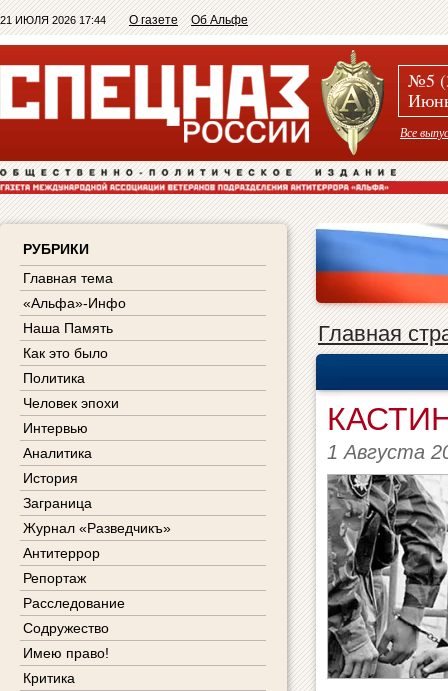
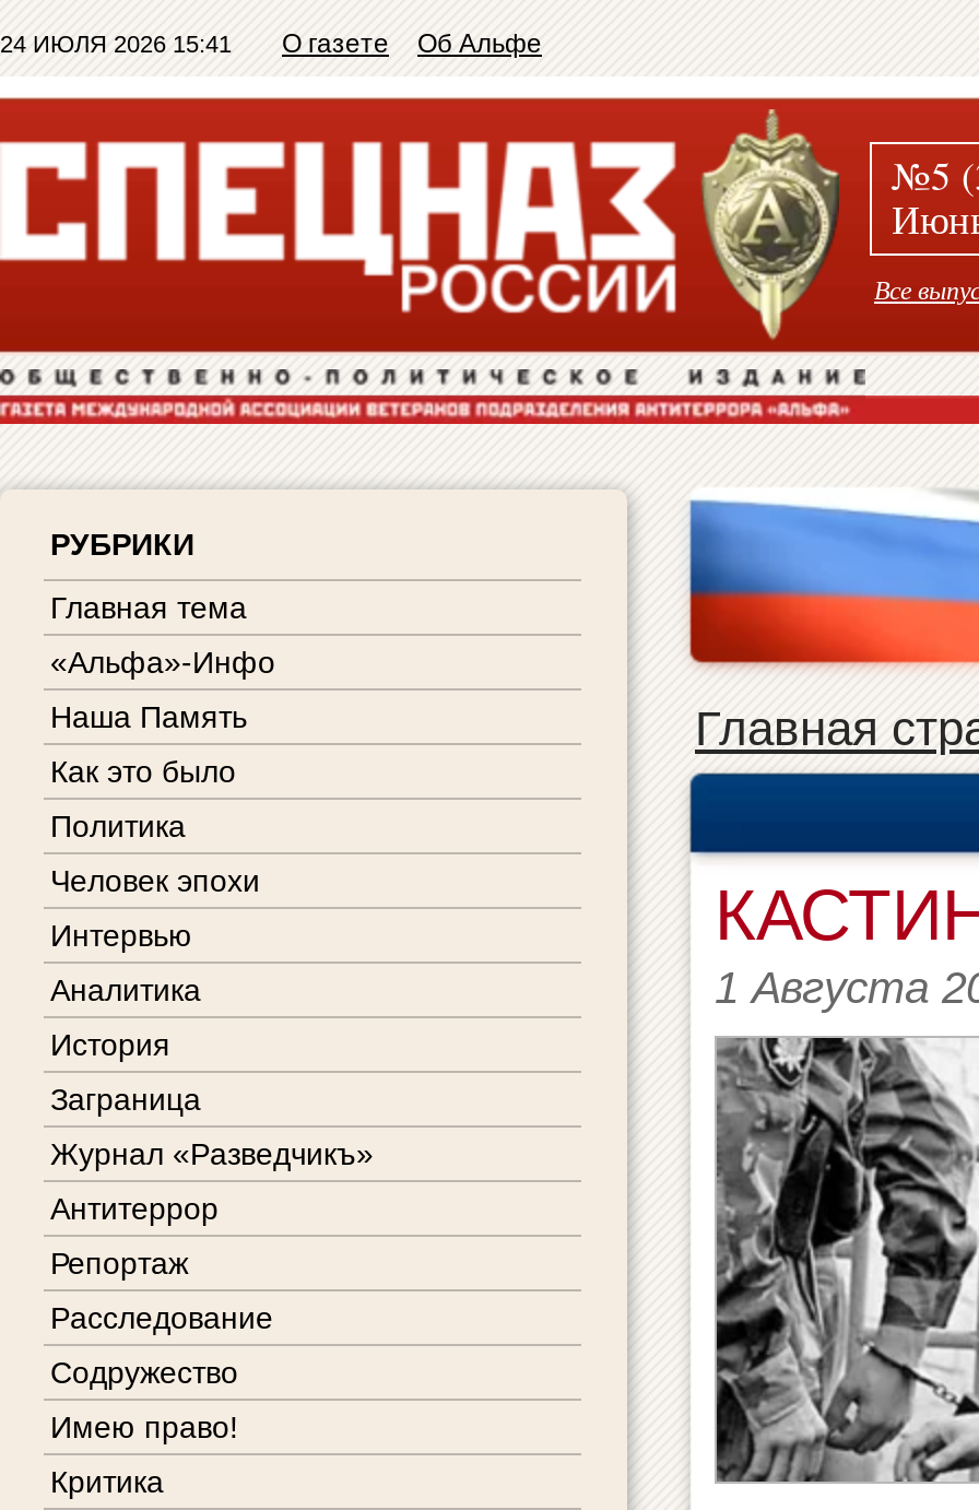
- 21 ИЮЛЯ 2026 17:44 О газете Об Альфе
+ 24 ИЮЛЯ 2026 15:41 О газете Об Альфе
